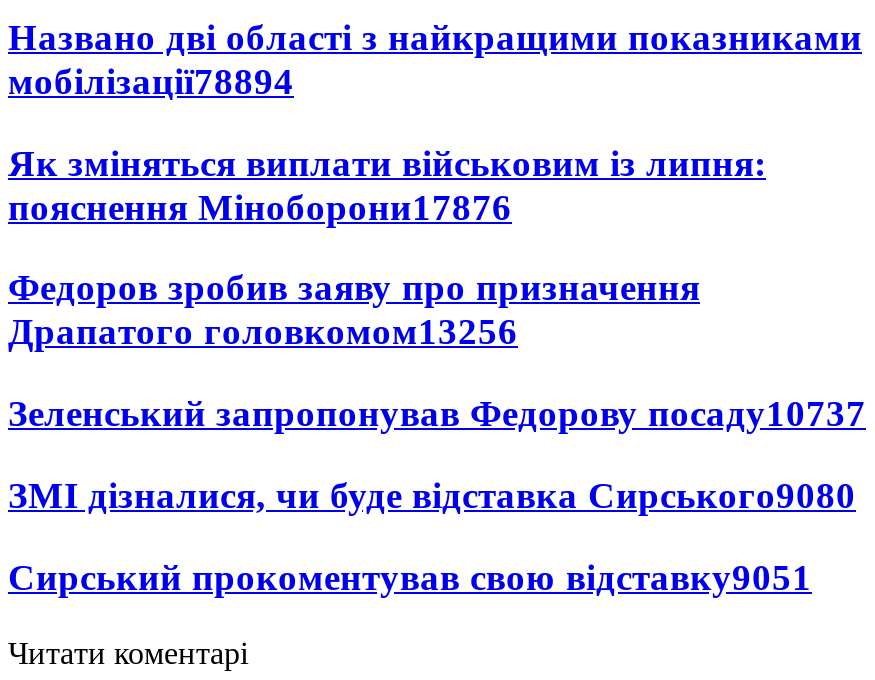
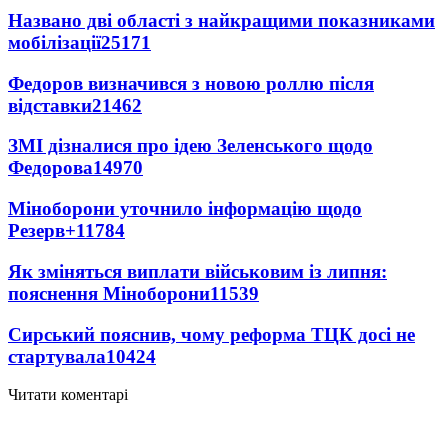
- мобілізації78894
+ мобілізації25171
+ Федоров визначився з новою роллю після
+ відставки21462
+ ЗМІ дізналися про ідею Зеленського щодо
+ Федорова14970
+ Міноборони уточнило інформацію щодо
+ Резерв+11784

moved down: Як зміняться виплати військовим із липня:

- пояснення Міноборони17876
- Федоров зробив заяву про призначення
- Драпатого головкомом13256
- Зеленський запропонував Федорову посаду10737
- ЗМІ дізналися, чи буде відставка Сирського9080
- Сирський прокоментував свою відставку9051
+ пояснення Міноборони11539
+ Сирський пояснив, чому реформа ТЦК досі не
+ стартувала10424
